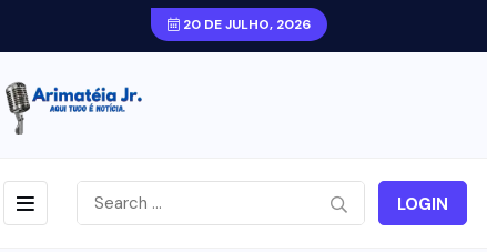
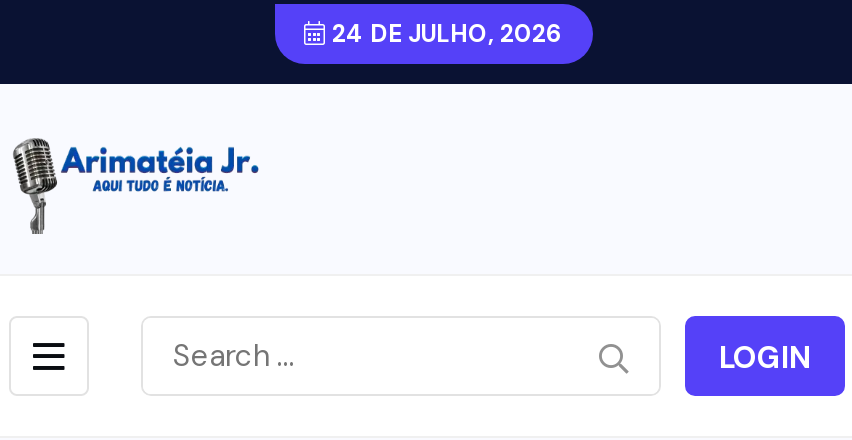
- 20 DE JULHO, 2026
+ 24 DE JULHO, 2026
